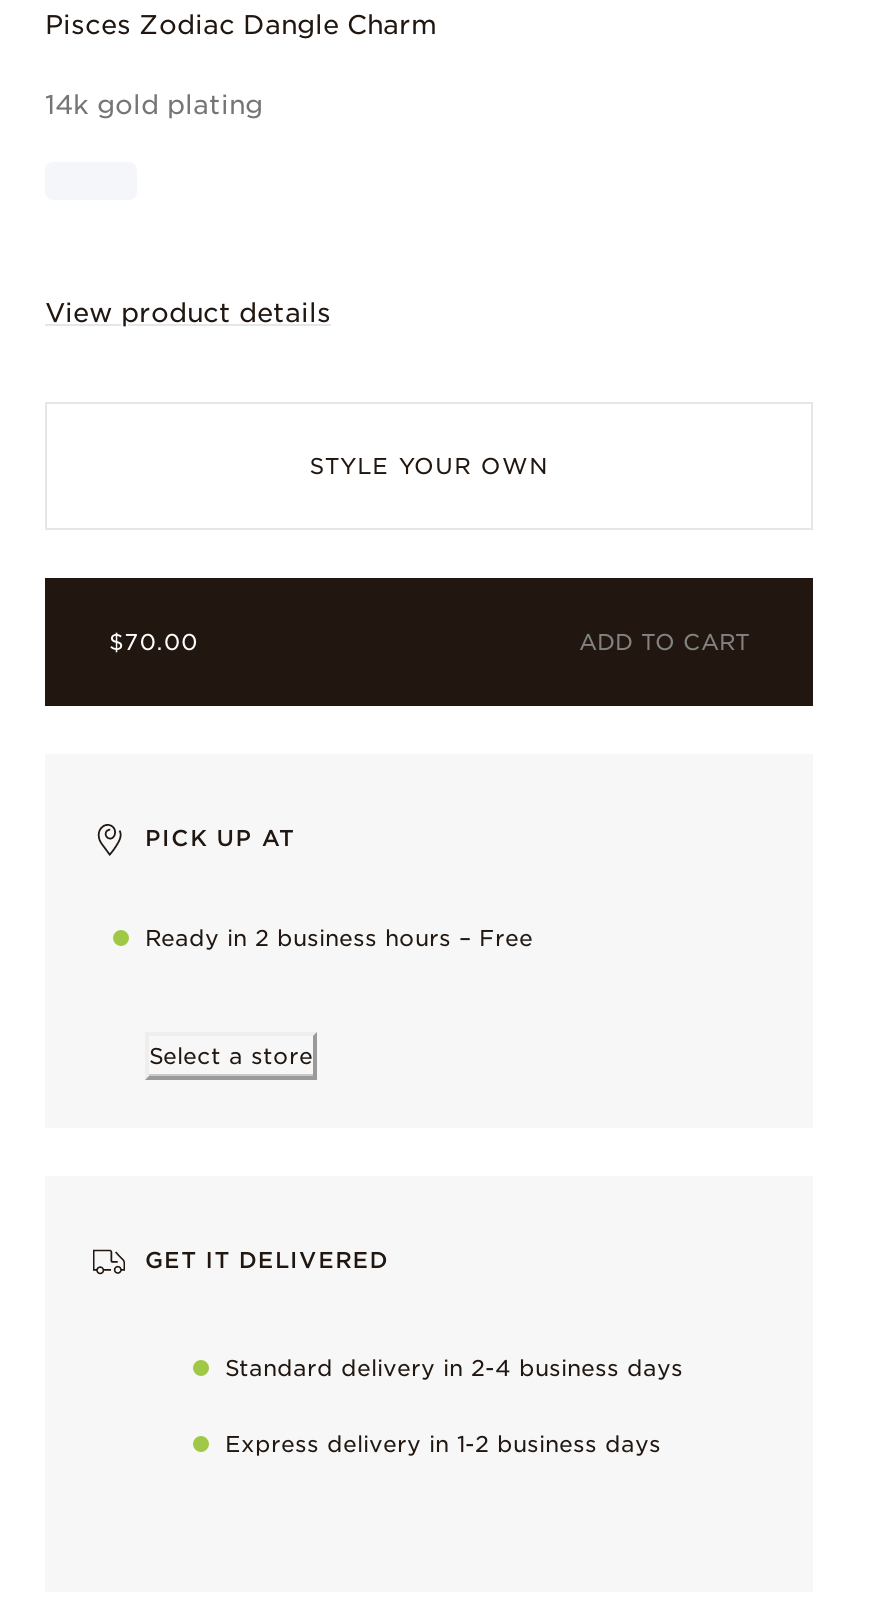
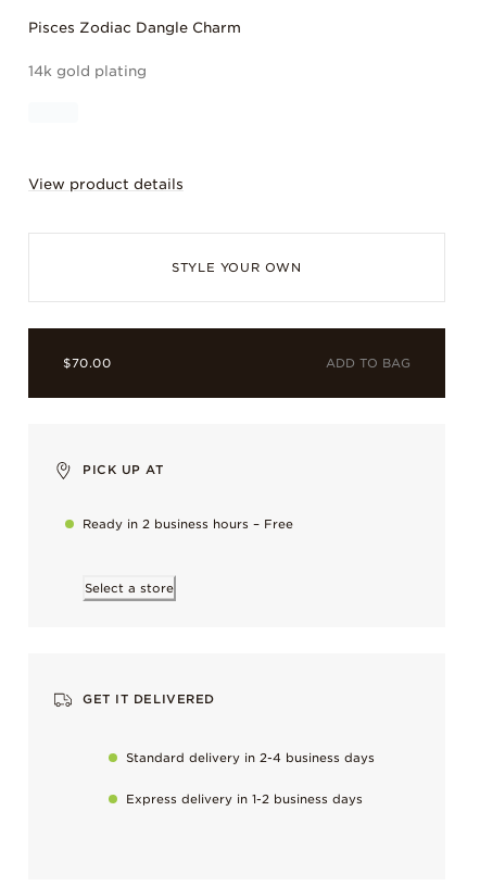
- ADD TO CART
+ ADD TO BAG
